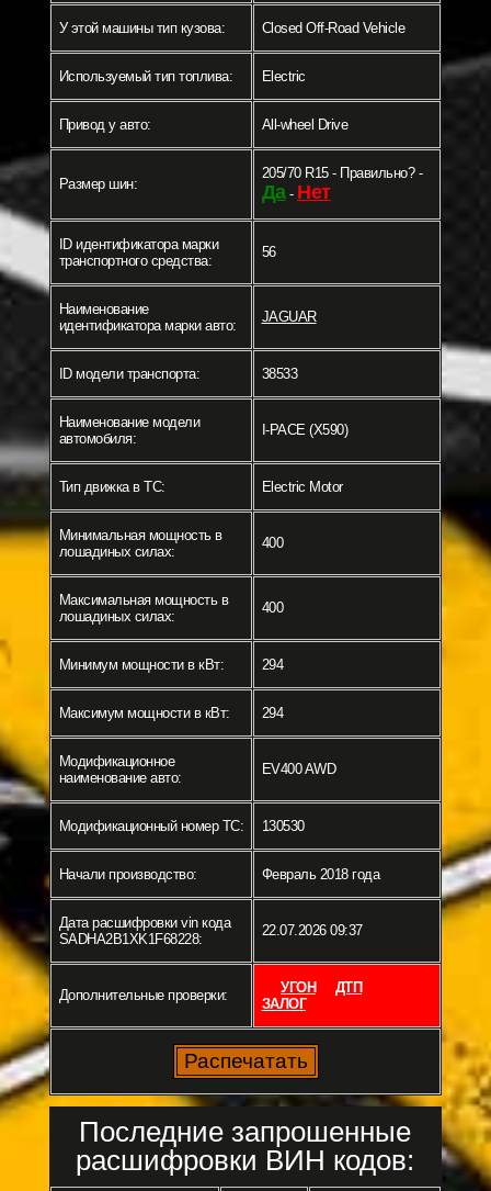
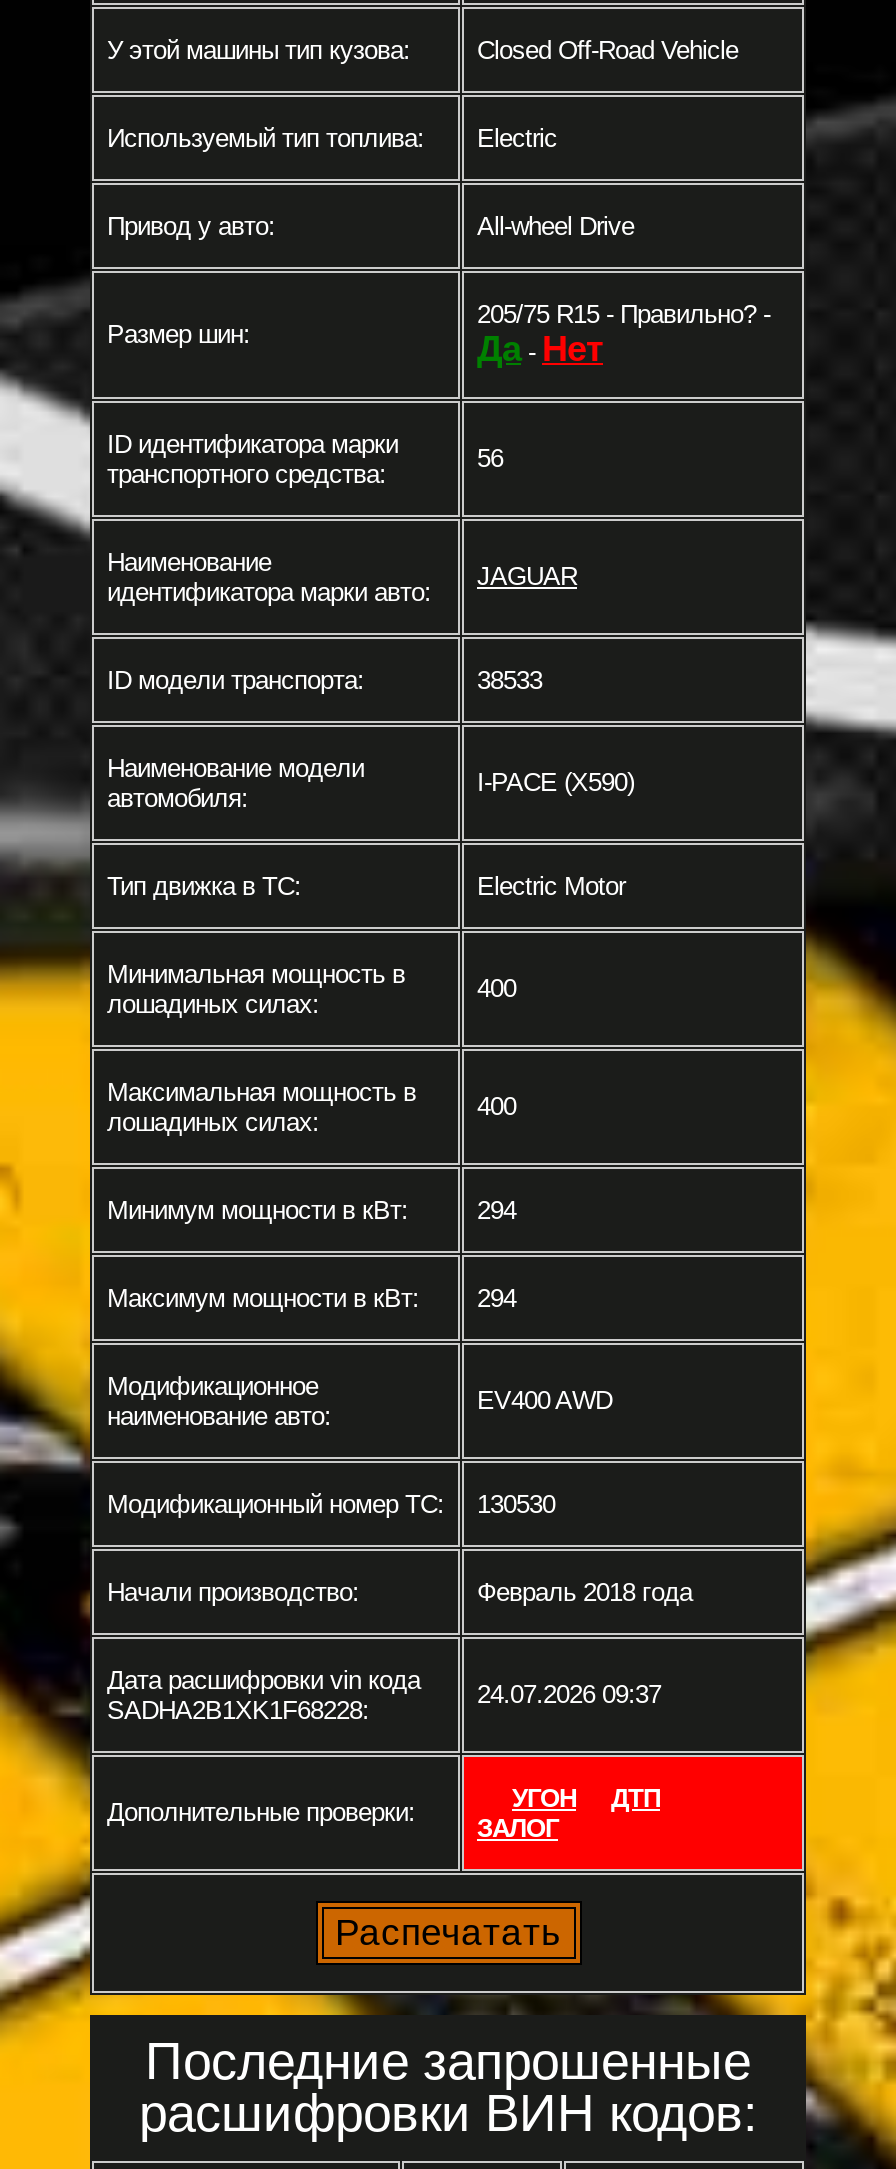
- 205/70 R15 - Правильно? -
+ 205/75 R15 - Правильно? -

- Дата расшифровки vin кода 22.07.2026 09:37
+ Дата расшифровки vin кода 24.07.2026 09:37
